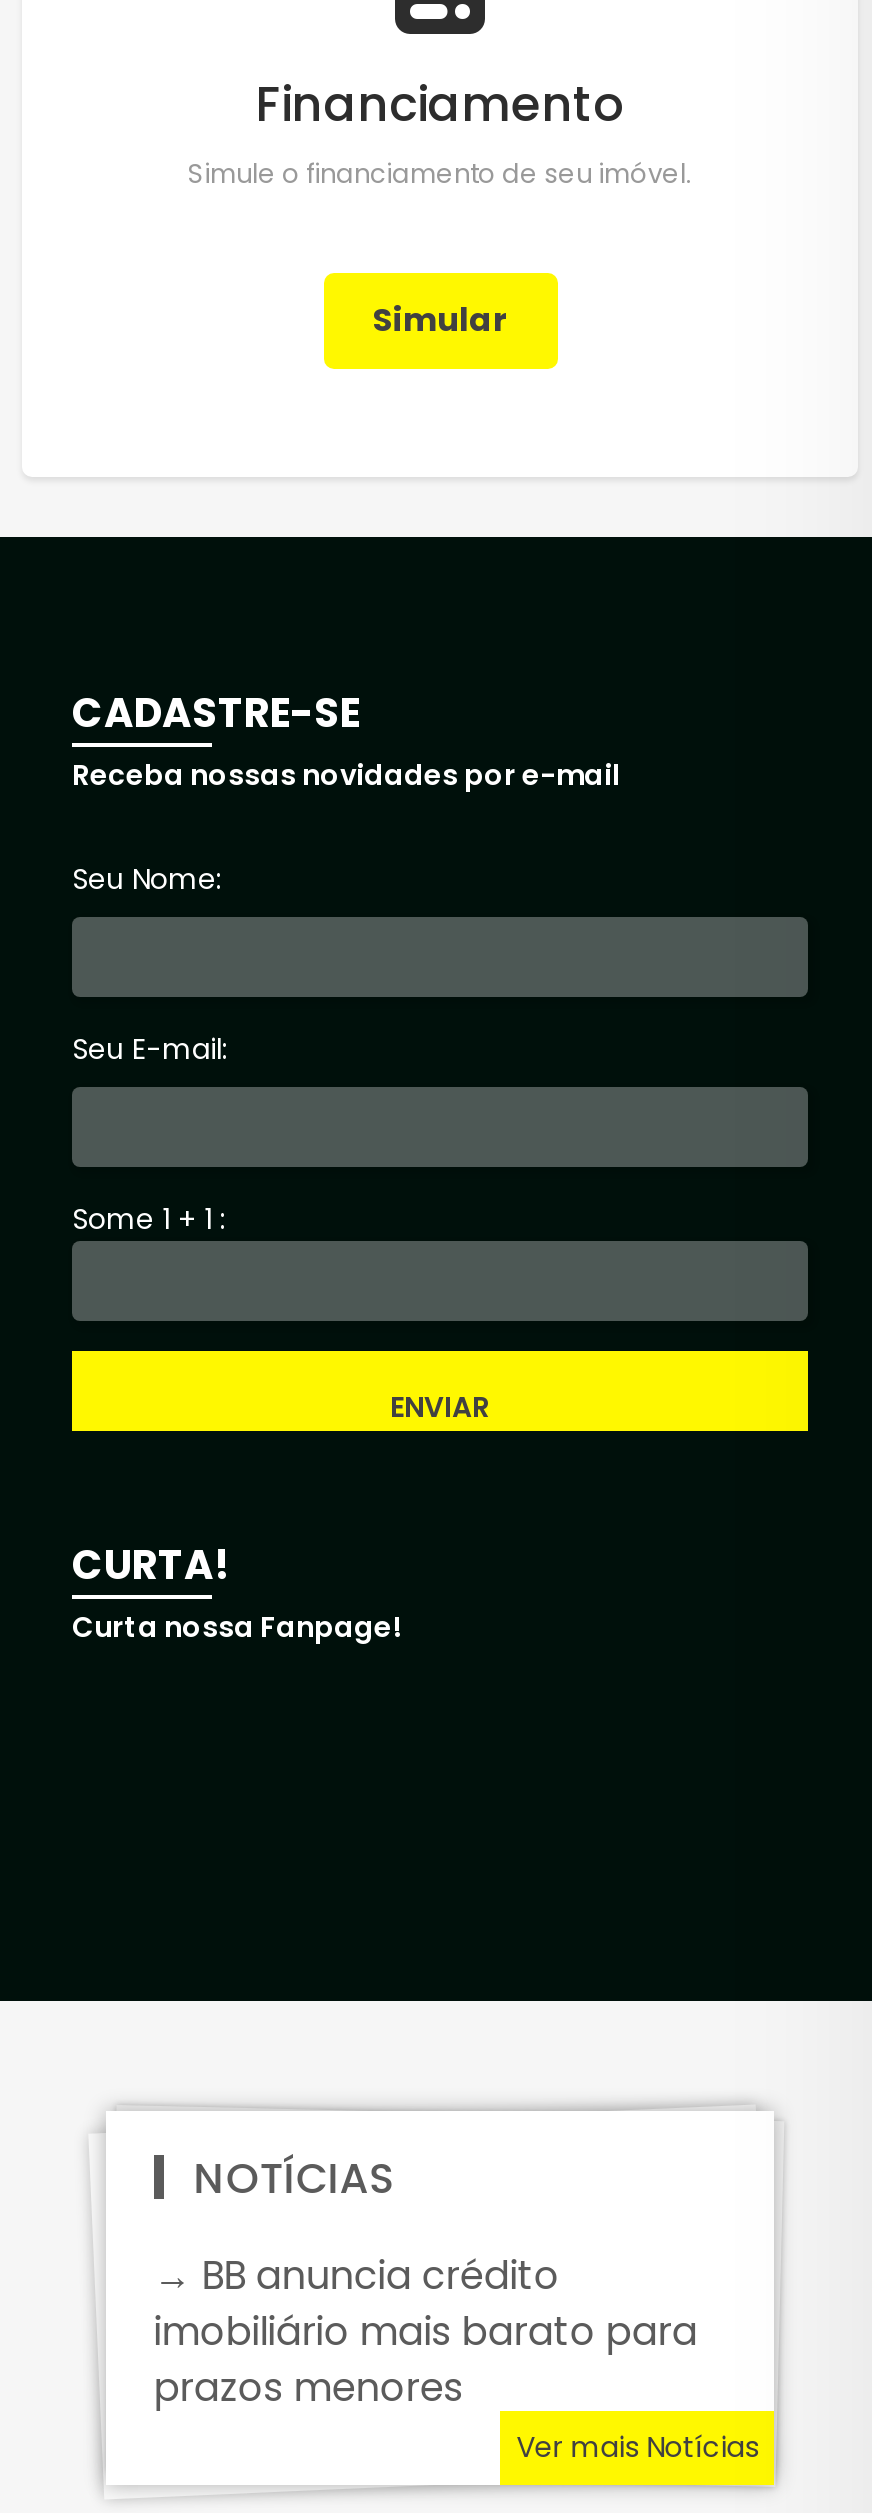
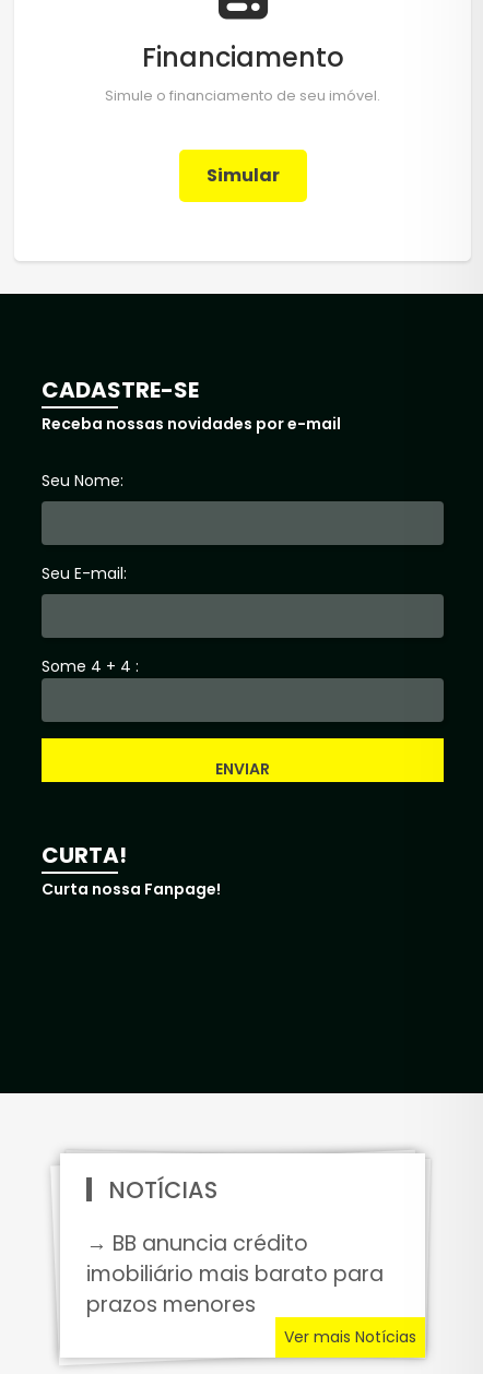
- Some 1 + 1 :
+ Some 4 + 4 :
